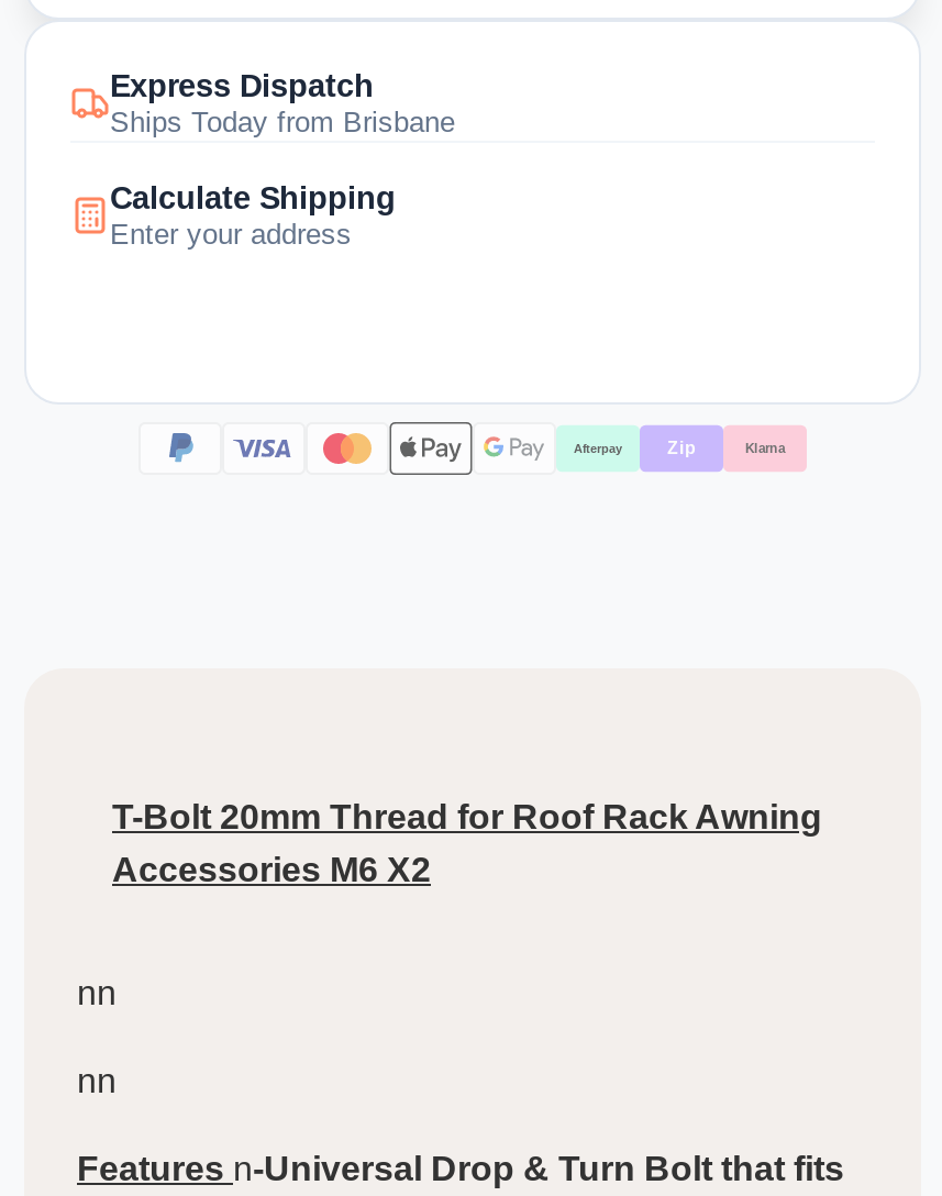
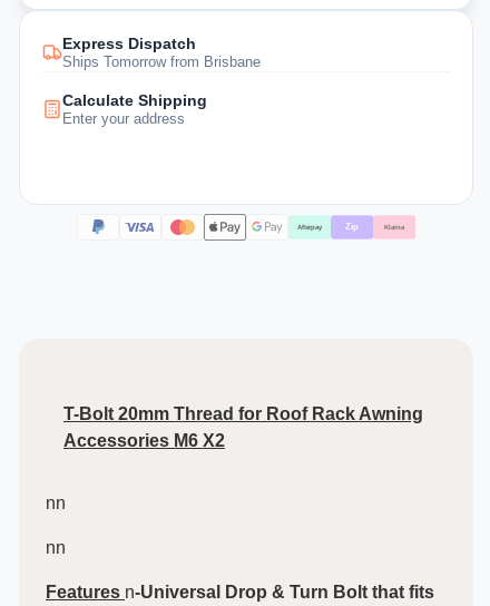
- Ships Today from Brisbane
+ Ships Tomorrow from Brisbane
